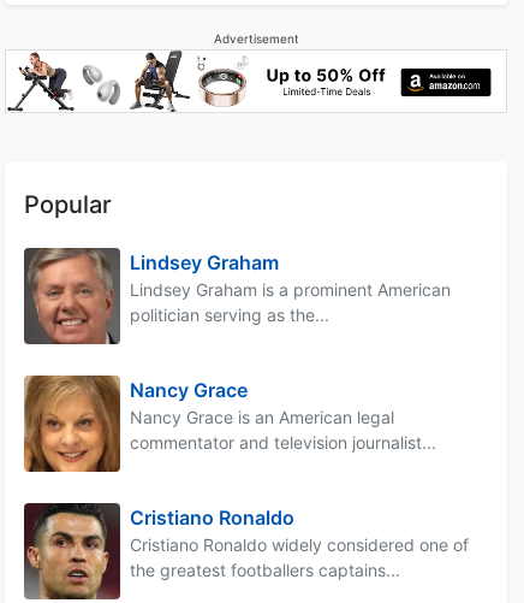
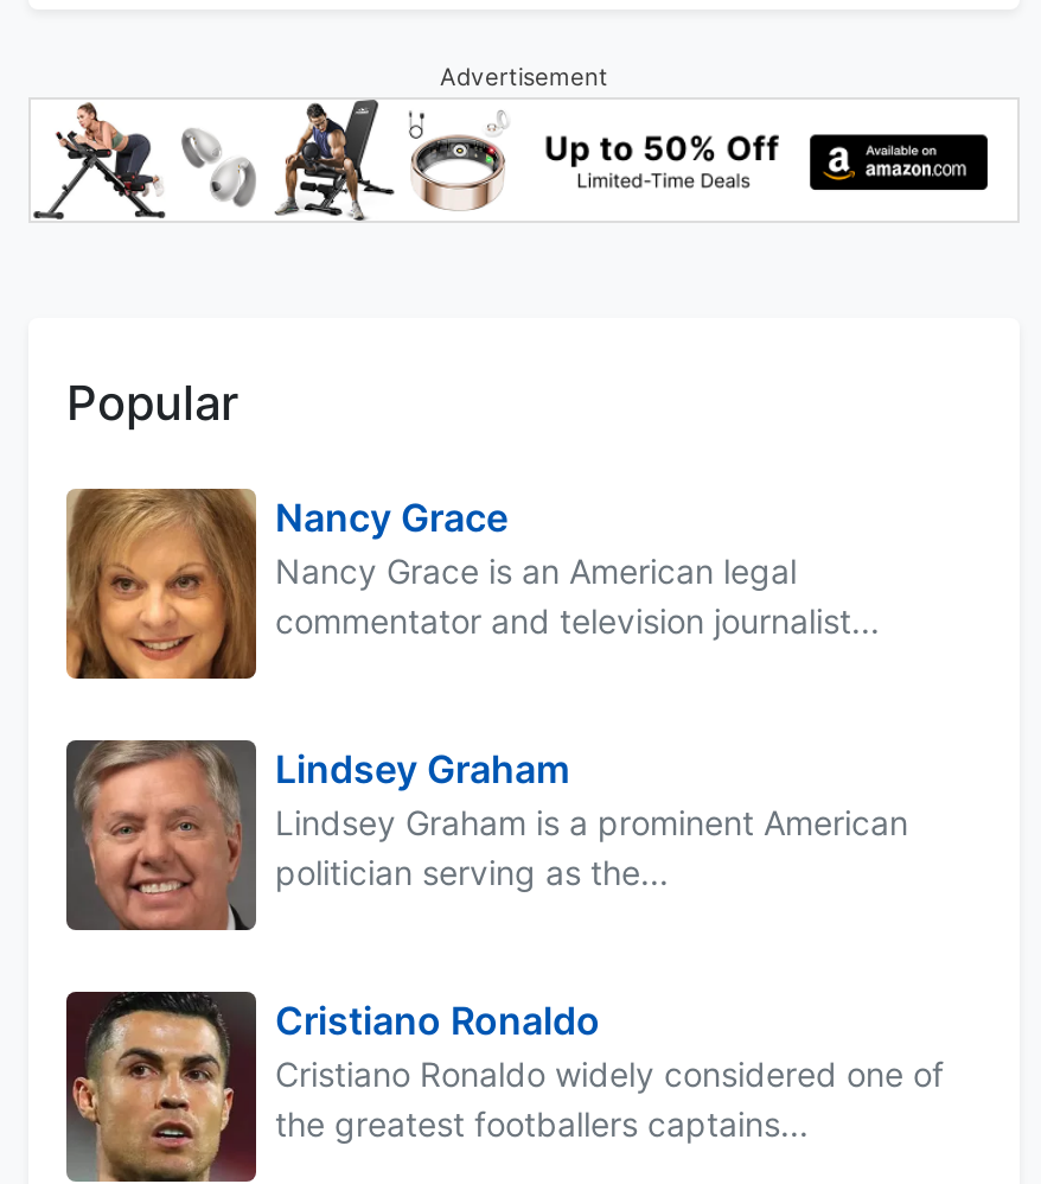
moved down: [image] | Lindsey Graham | Lindsey Graham is a prominent American | politician serving as the...

moved up: [image] | Nancy Grace | Nancy Grace is an American legal | commentator and television journalist...
